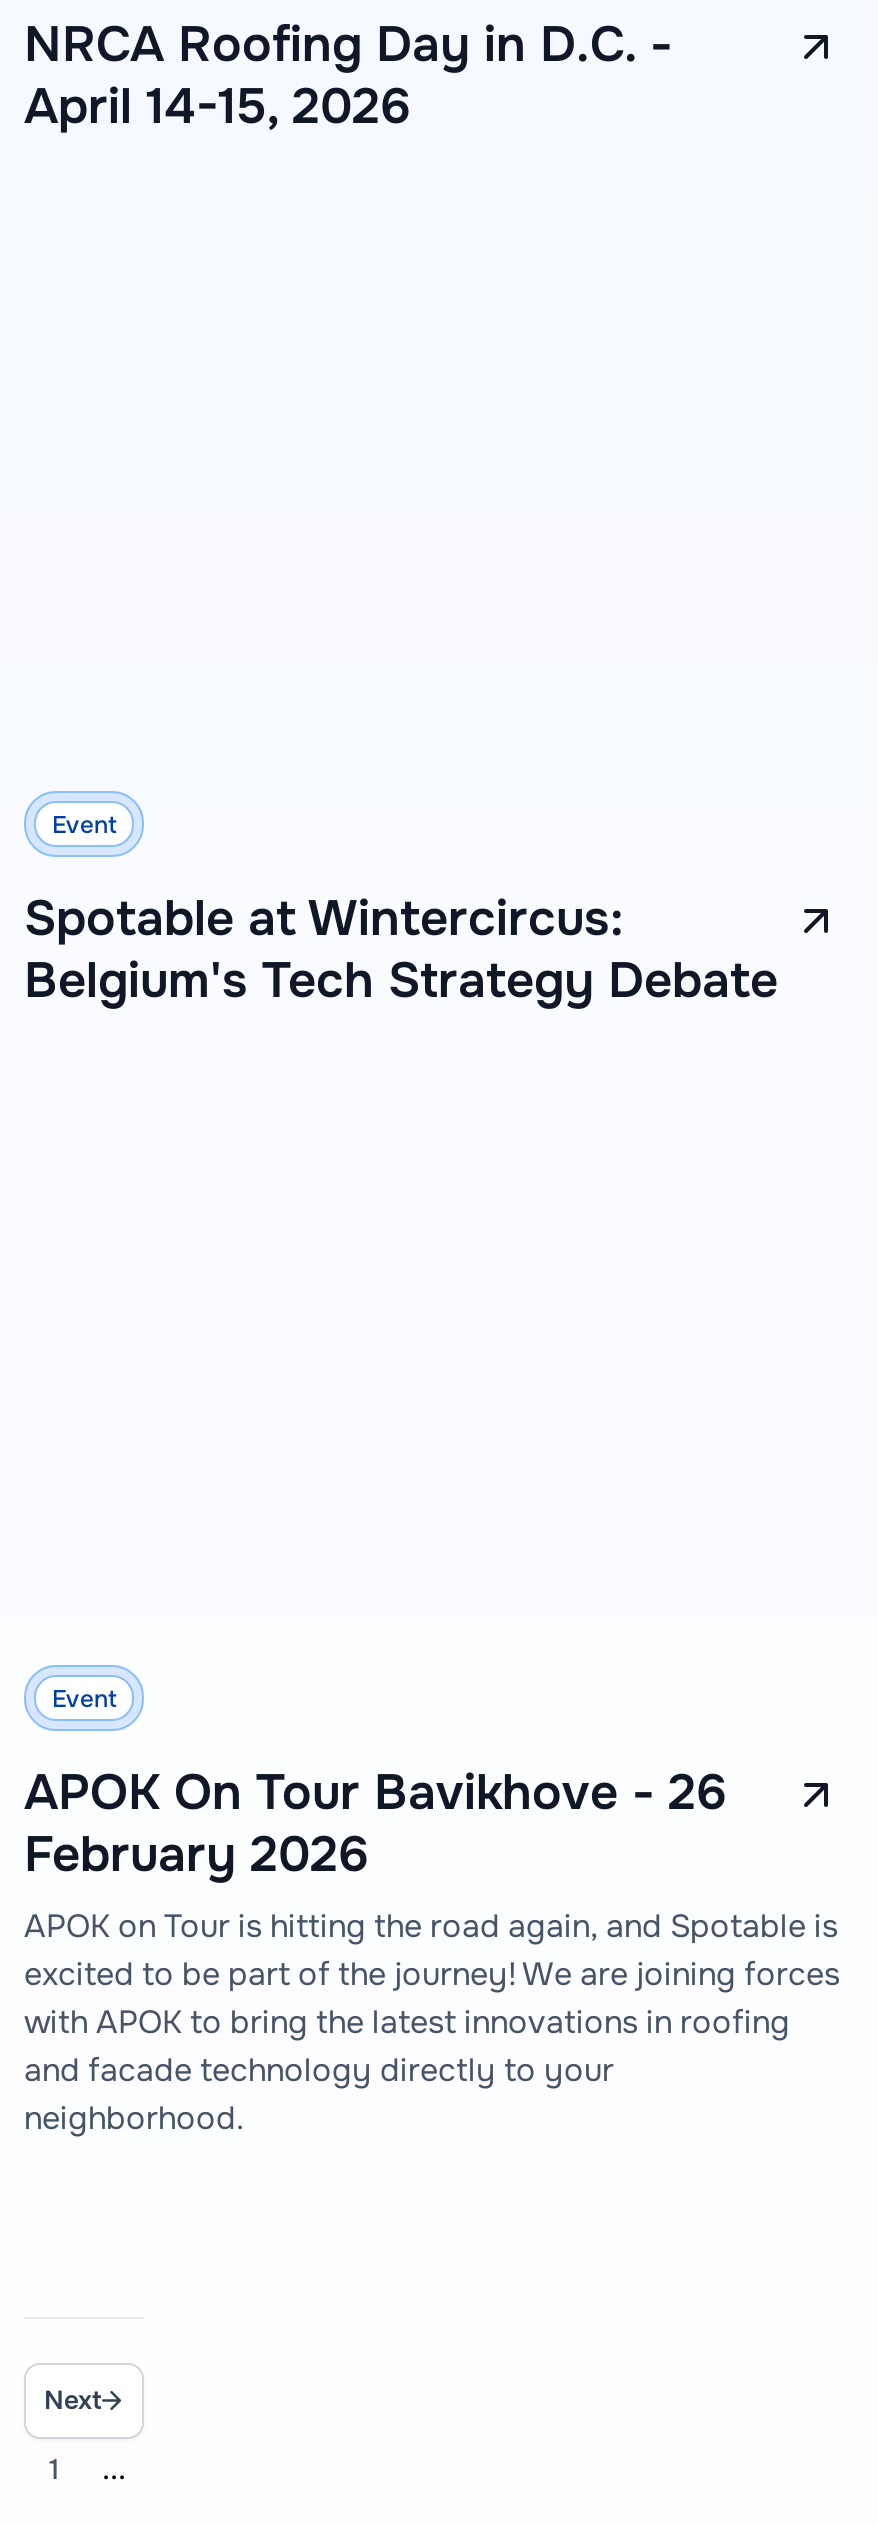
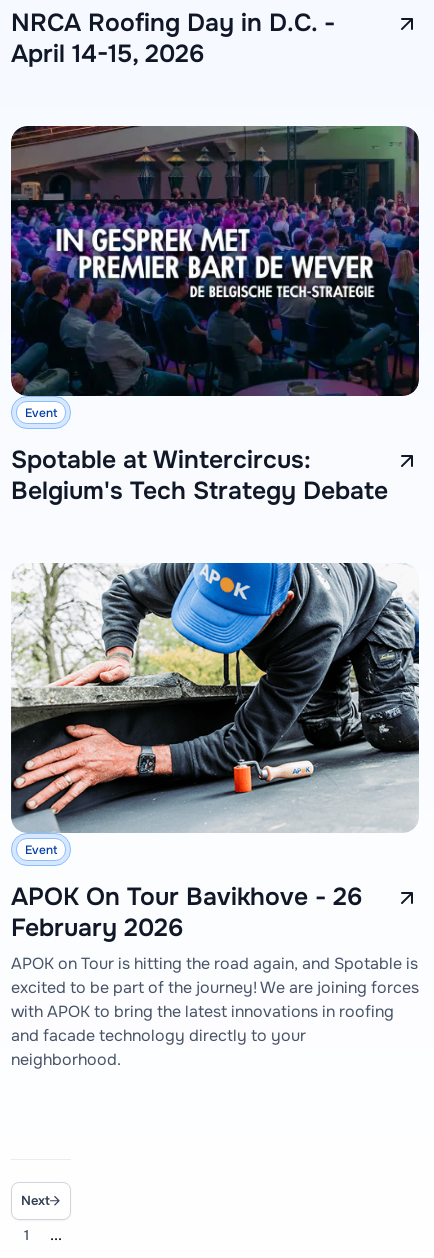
+ [image]

+ [image]
